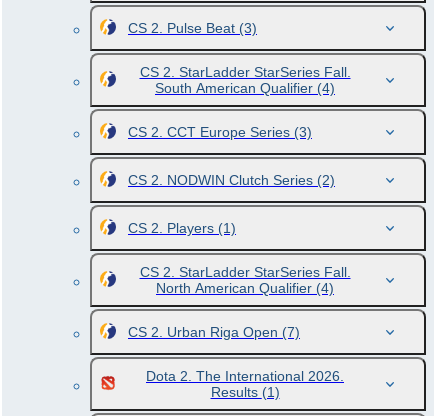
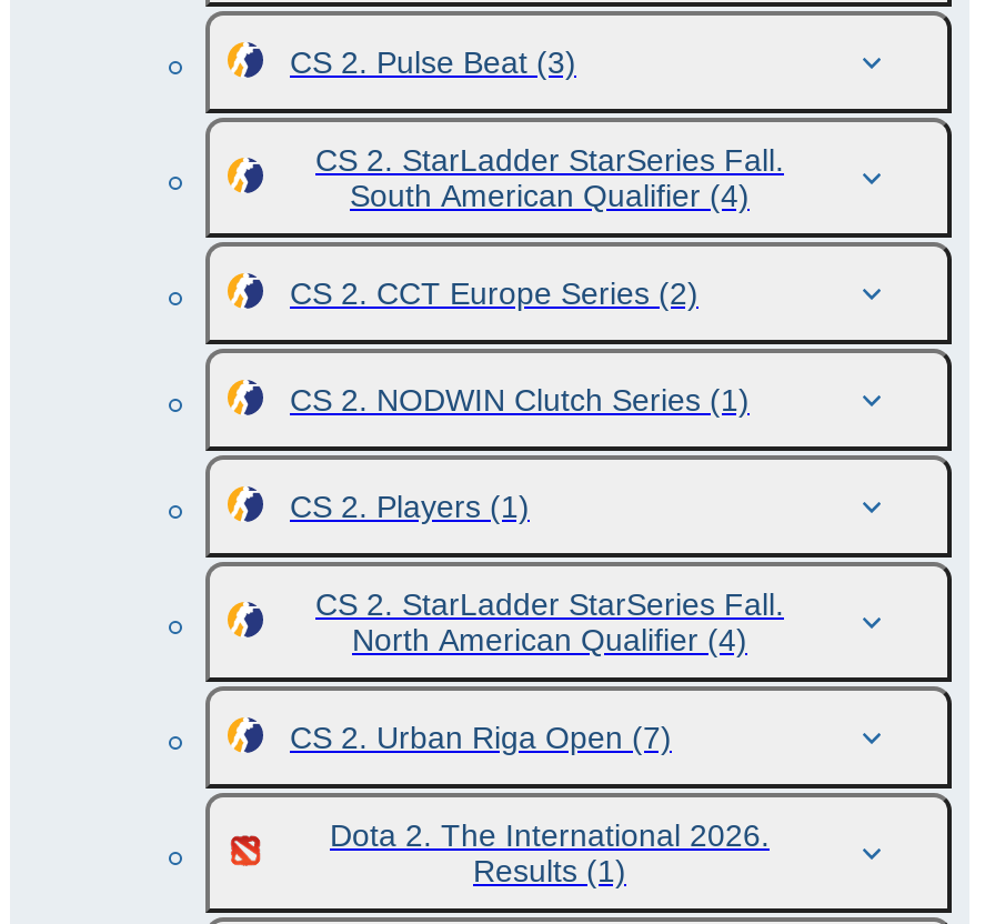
- CS 2. CCT Europe Series (3)
+ CS 2. CCT Europe Series (2)

- CS 2. NODWIN Clutch Series (2)
+ CS 2. NODWIN Clutch Series (1)
